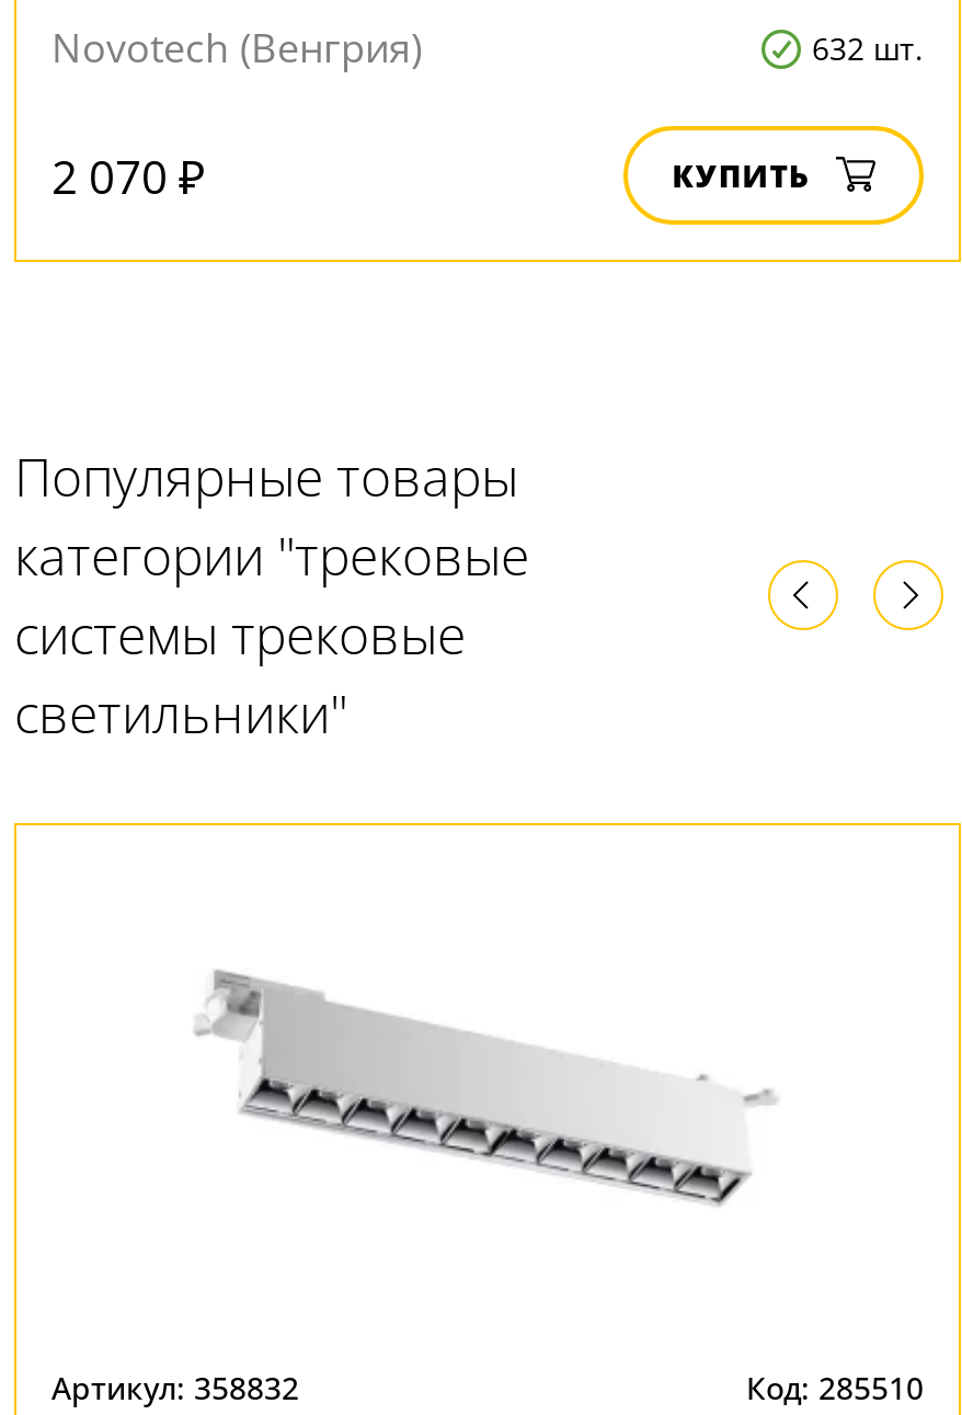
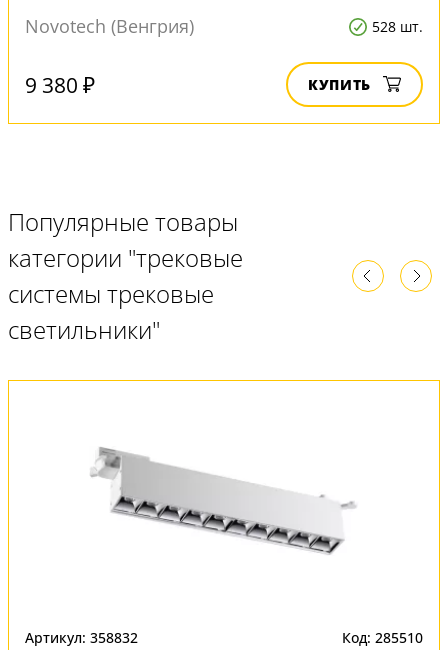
- 632 шт.
+ 528 шт.

- 2 070 ₽
+ 9 380 ₽
